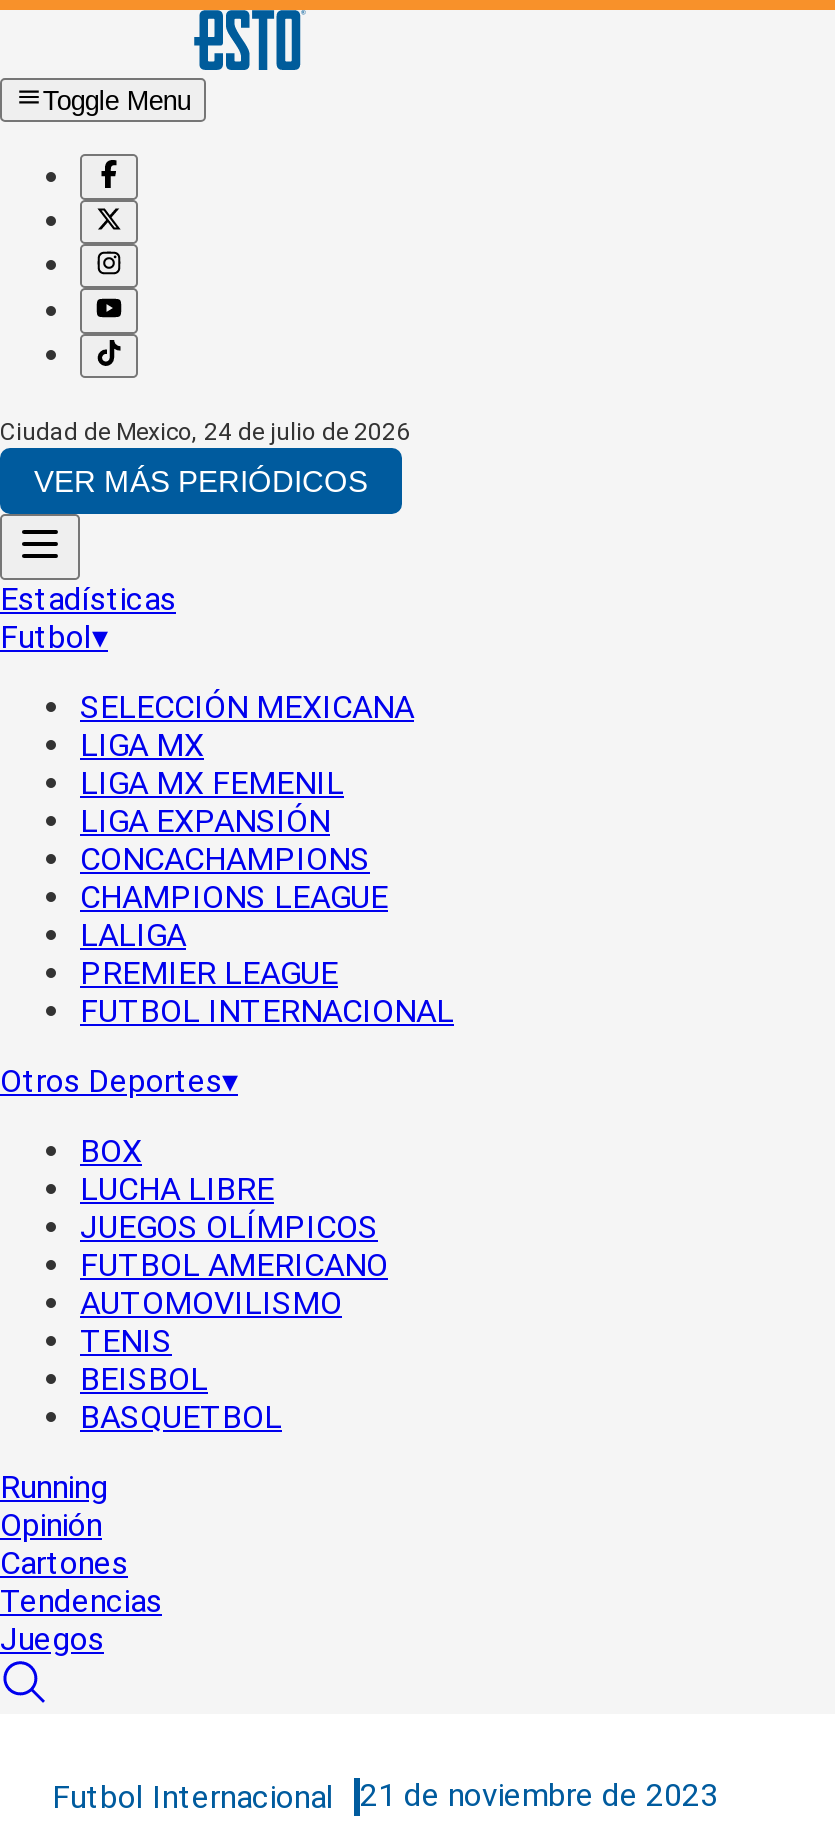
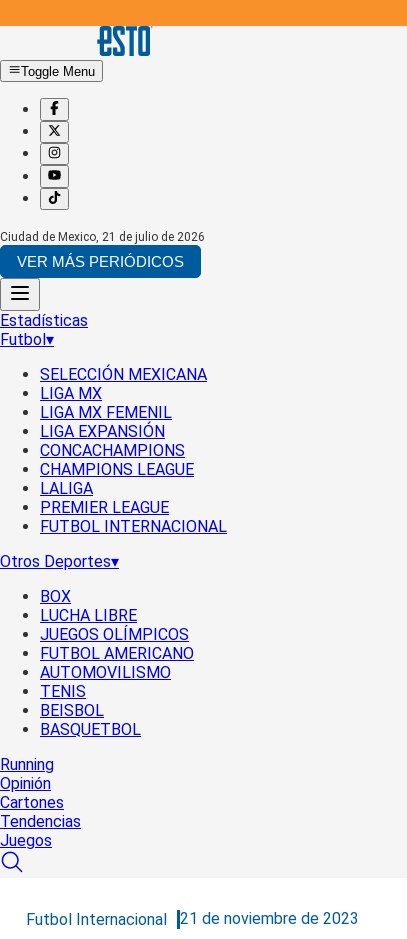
- Ciudad de Mexico, 24 de julio de 2026
+ Ciudad de Mexico, 21 de julio de 2026
